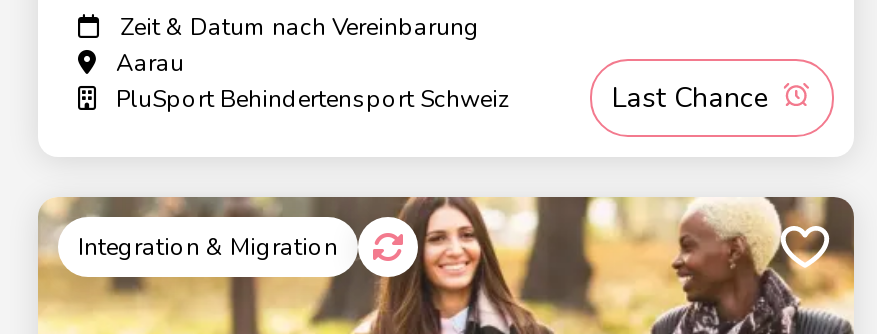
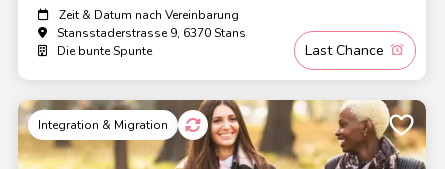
- Aarau
- PluSport Behindertensport Schweiz
+ Stansstaderstrasse 9, 6370 Stans
+ Die bunte Spunte
